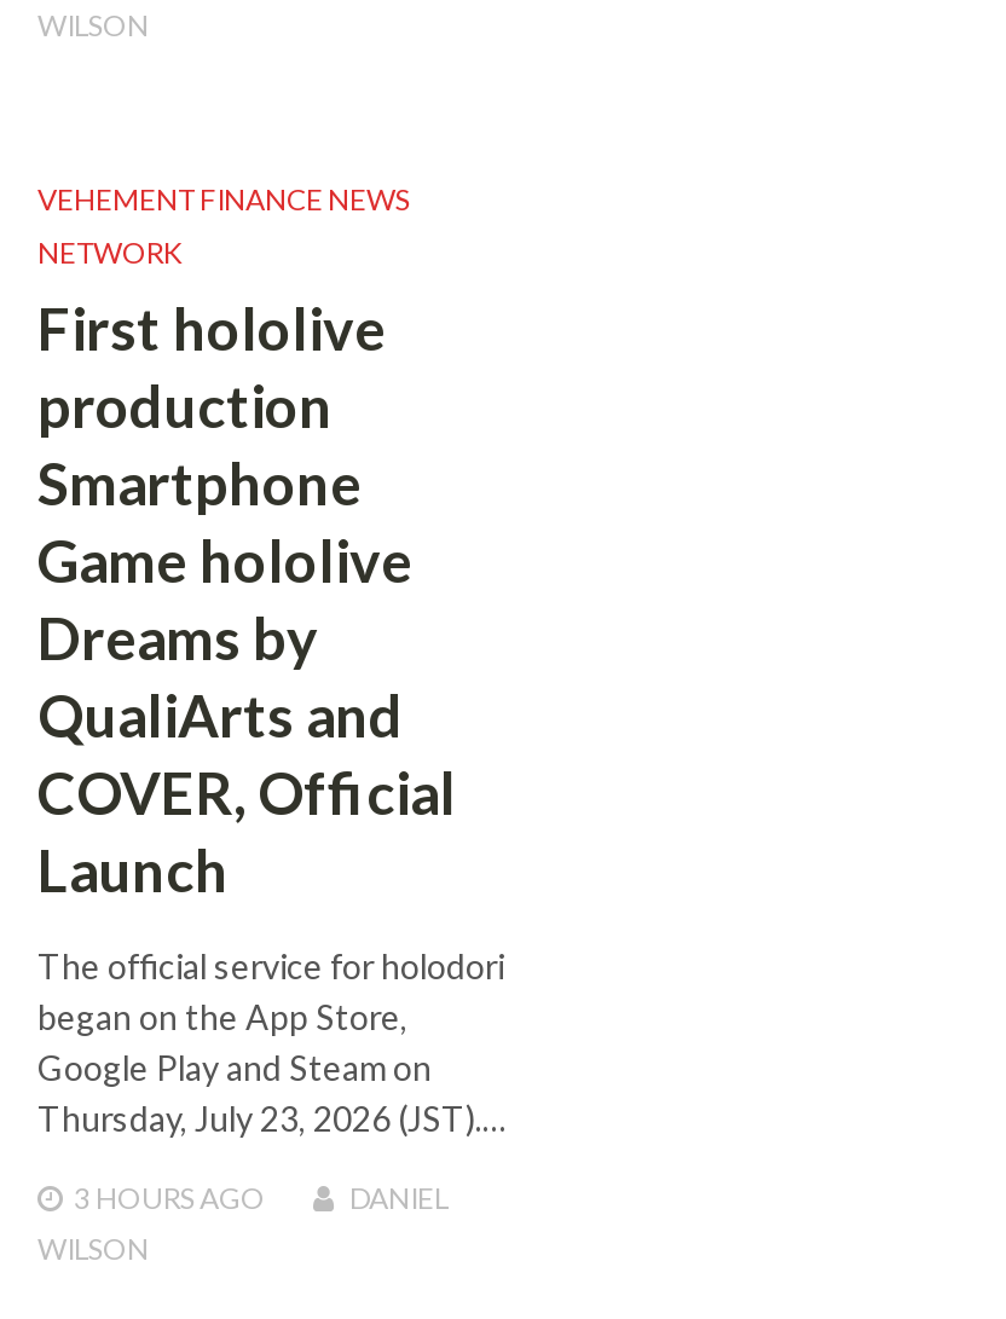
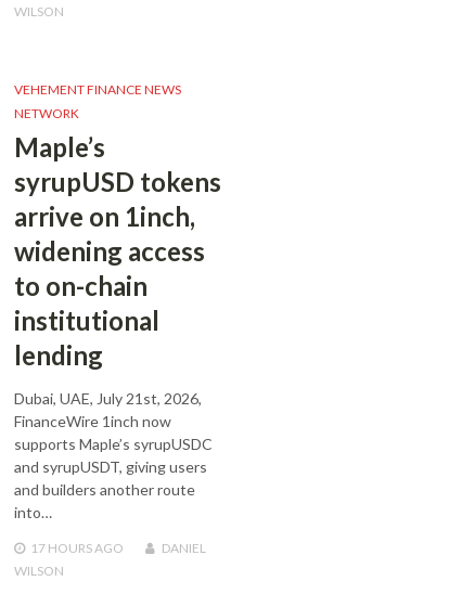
- First hololive
- production
- Smartphone
- Game hololive
- Dreams by
- QualiArts and
- COVER, Official
- Launch
+ Maple’s
+ syrupUSD tokens
+ arrive on 1inch,
+ widening access
+ to on-chain
+ institutional
+ lending

- The official service for holodori
- began on the App Store,
- Google Play and Steam on
- Thursday, July 23, 2026 (JST).…
+ Dubai, UAE, July 21st, 2026,
+ FinanceWire 1inch now
+ supports Maple’s syrupUSDC
+ and syrupUSDT, giving users
+ and builders another route
+ into…

- 3 HOURSAGO
+ 17 HOURSAGO
